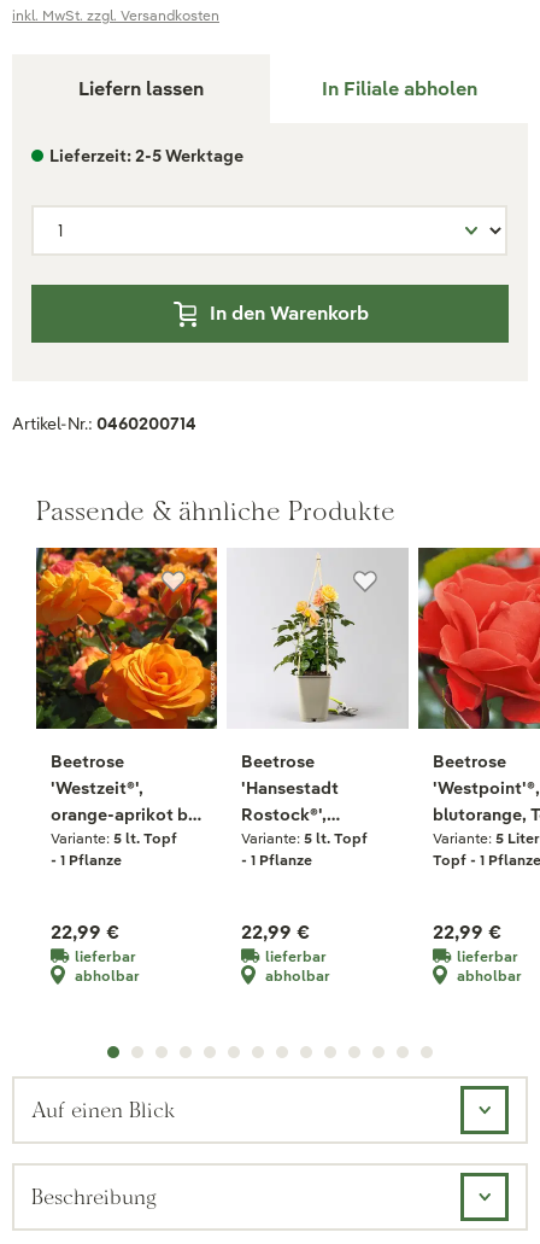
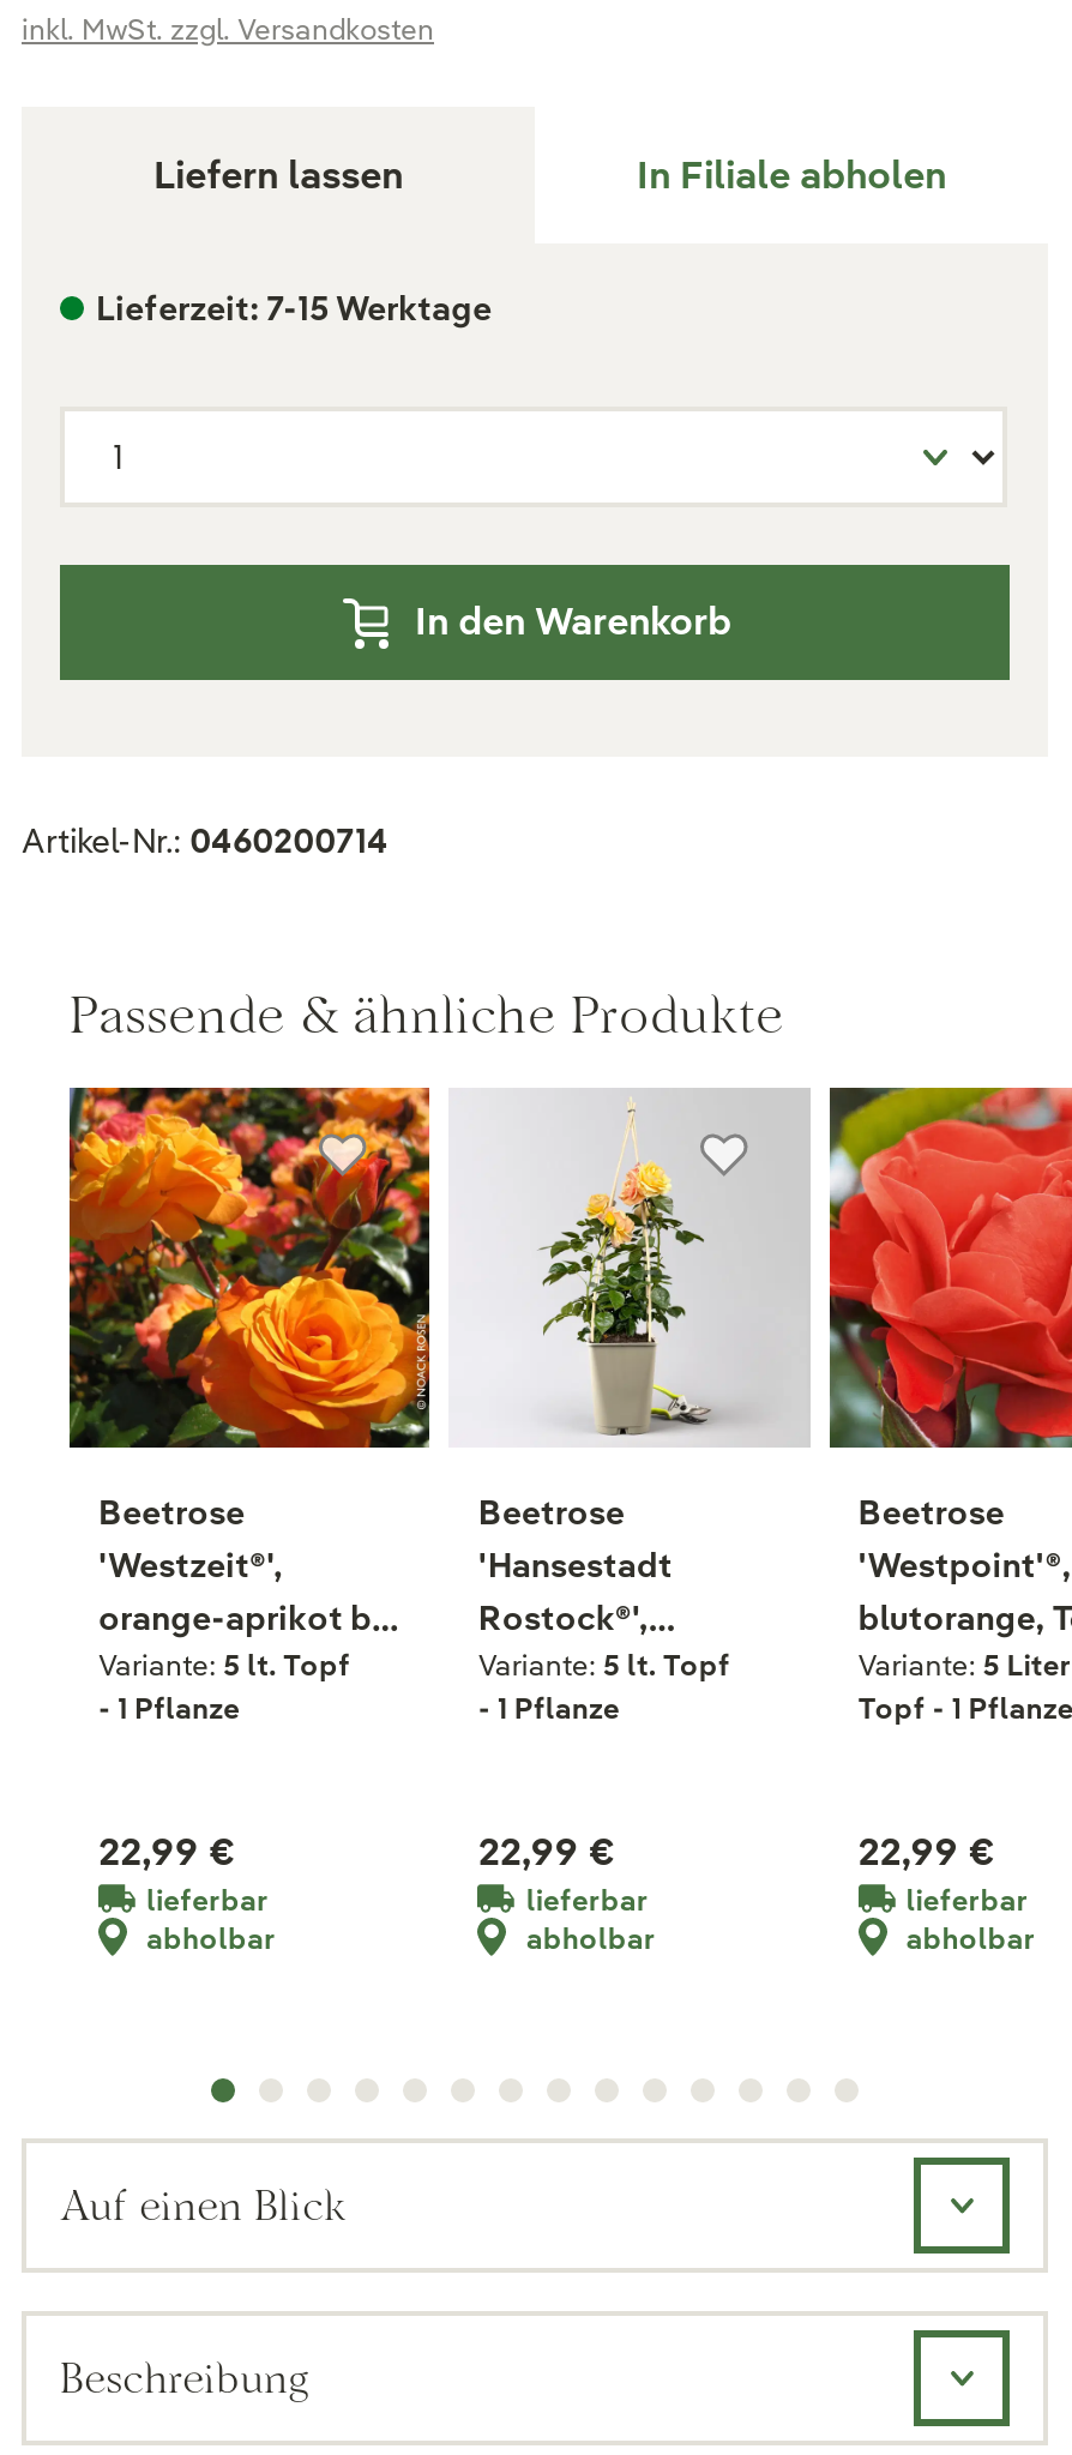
- Lieferzeit: 2-5 Werktage
+ Lieferzeit: 7-15 Werktage
